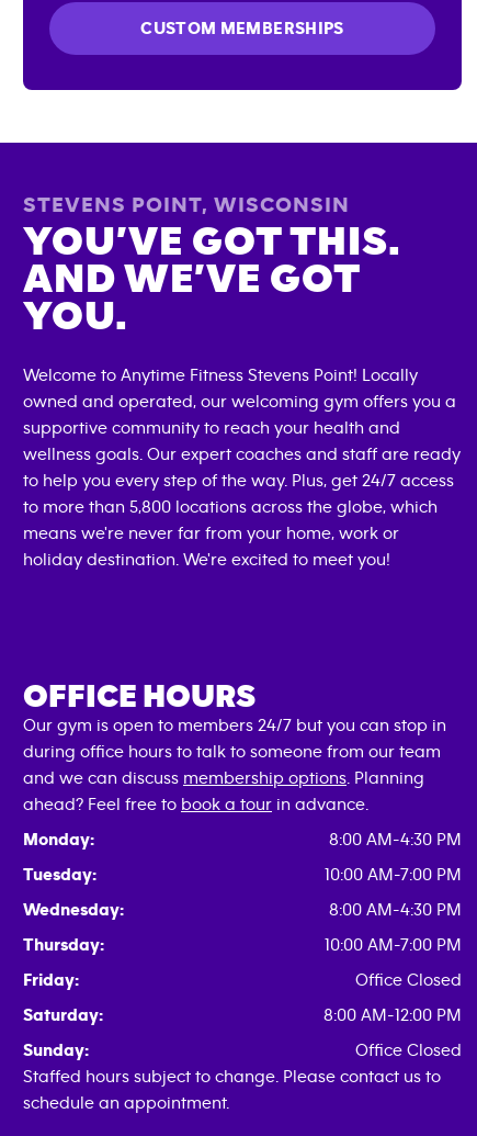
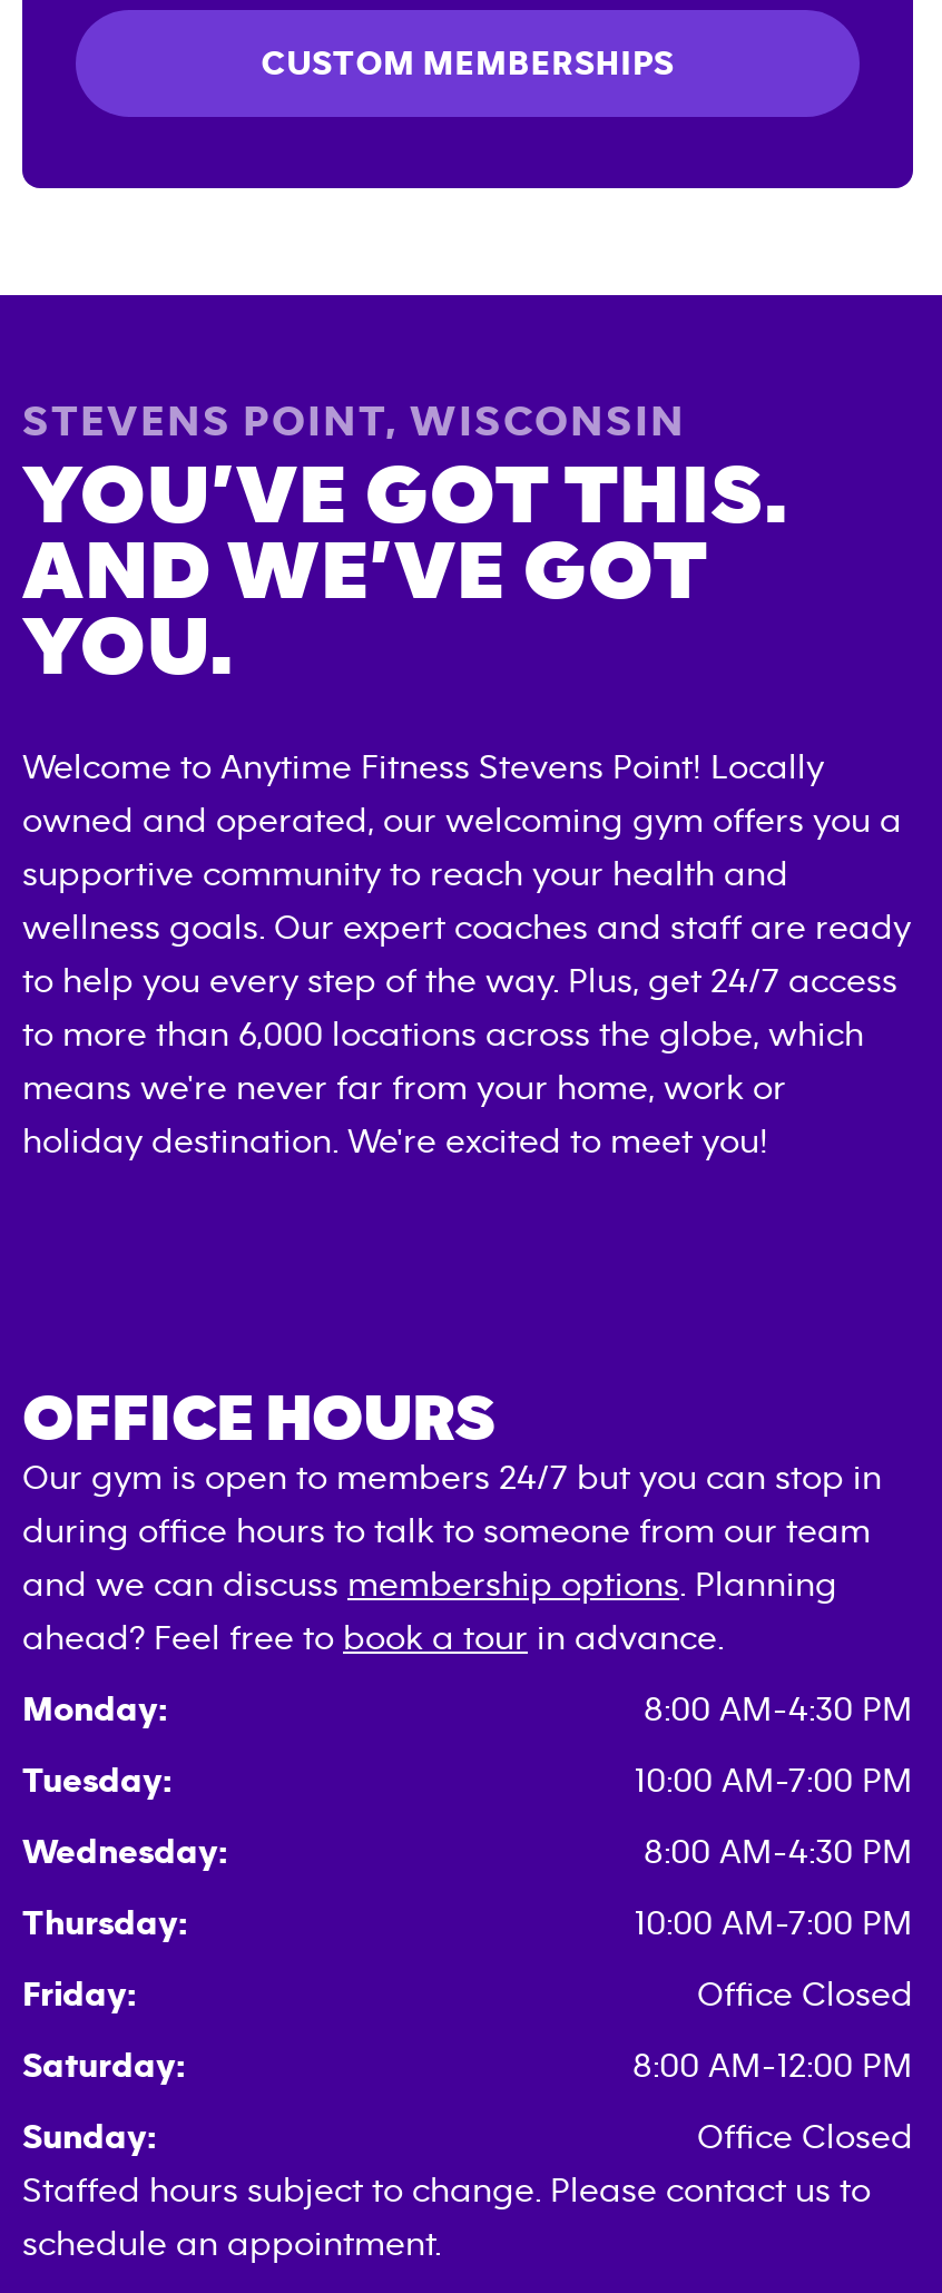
- to more than 5,800 locations across the globe, which
+ to more than 6,000 locations across the globe, which
